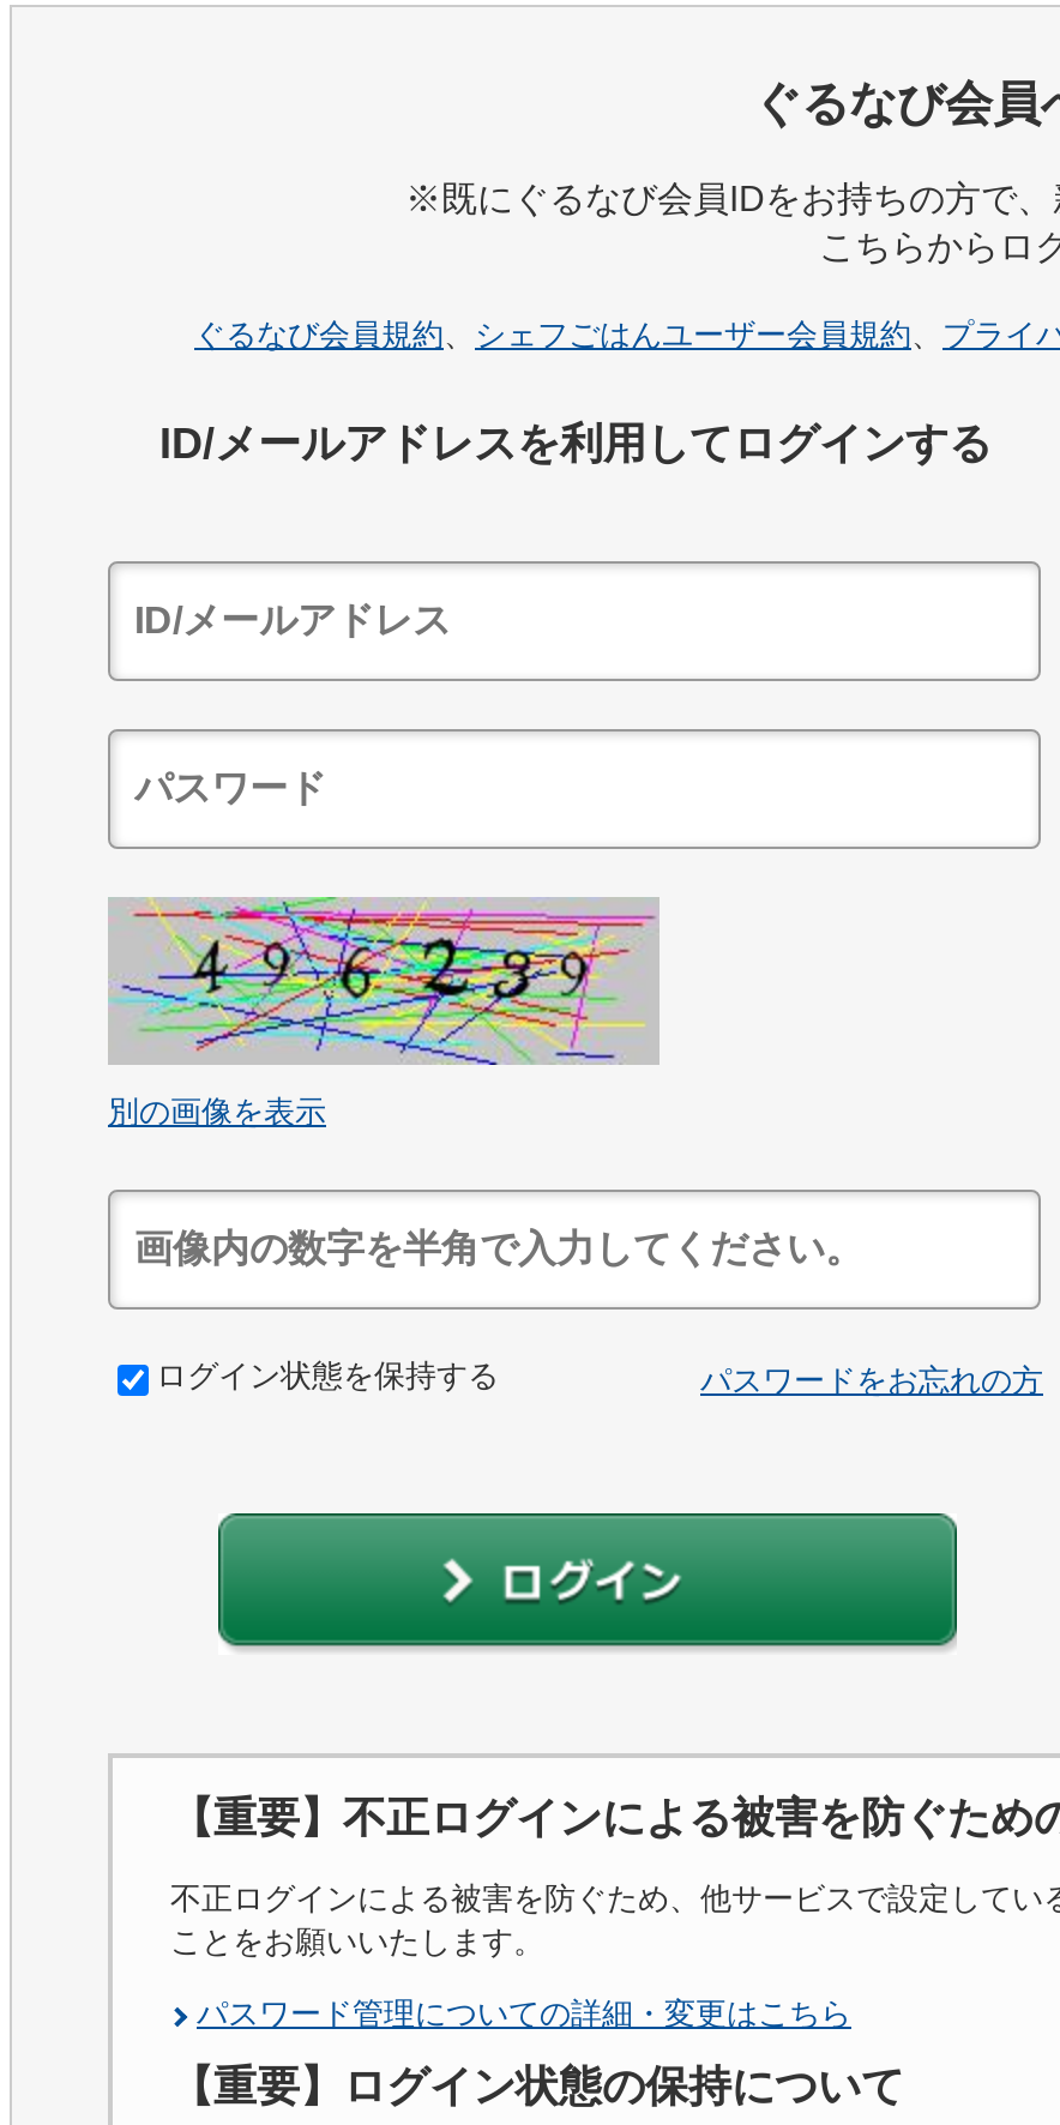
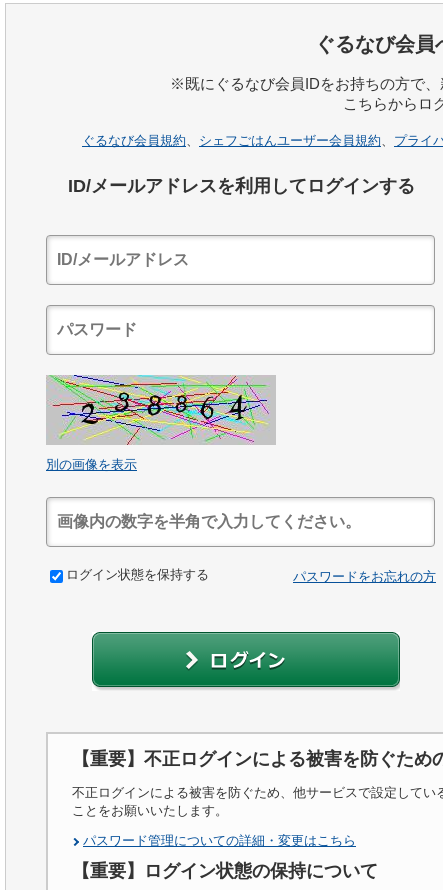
- [image]
+ [image]
